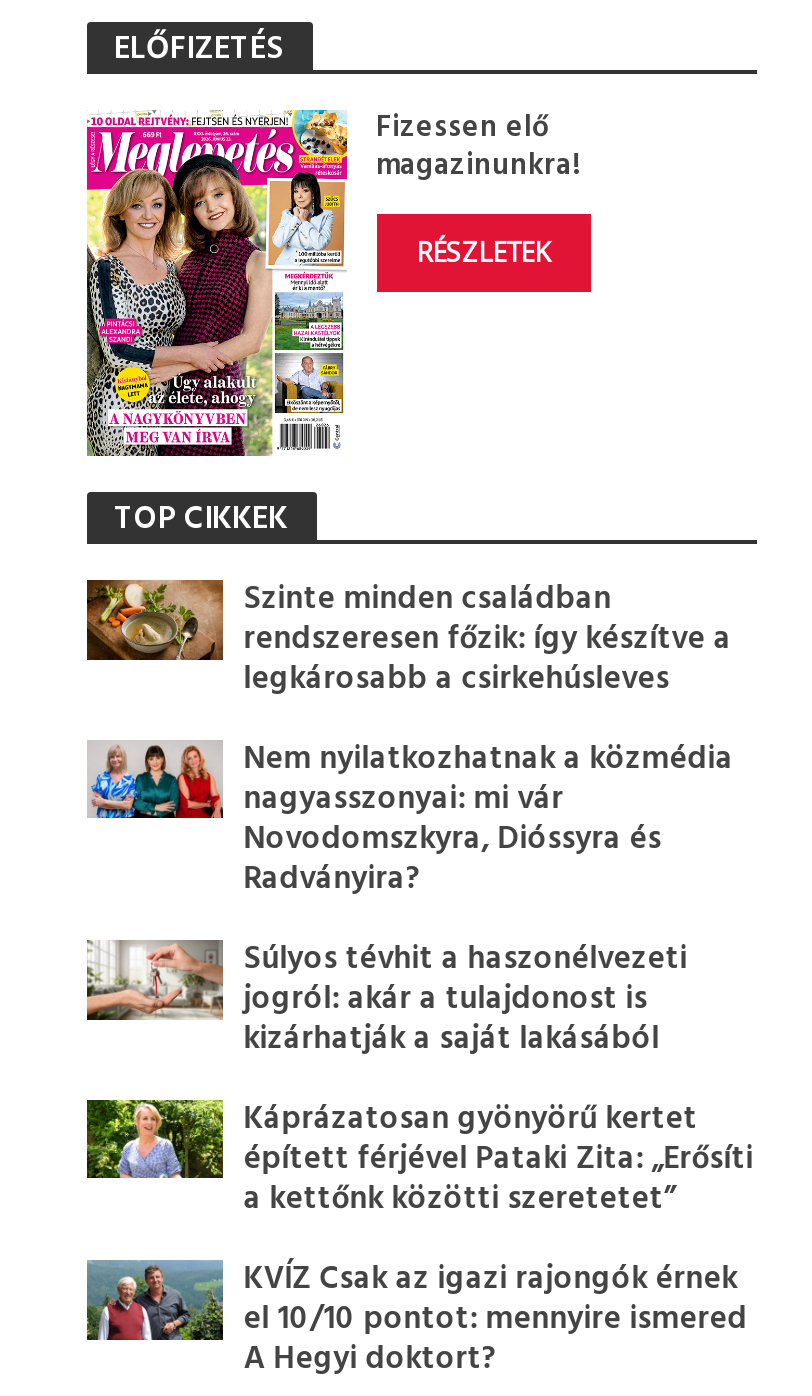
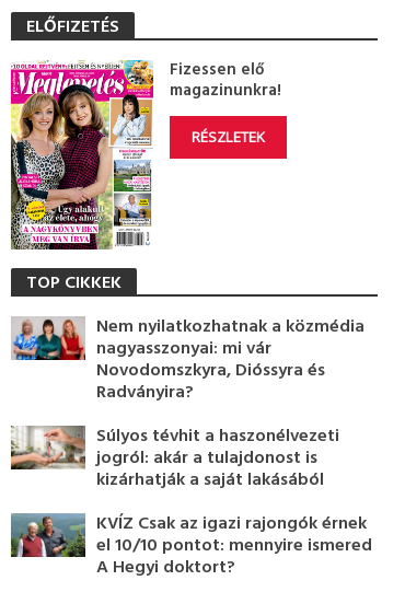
- [image]
- Szinte minden családban
- rendszeresen főzik: így készítve a
- legkárosabb a csirkehúsleves

- [image]
- Káprázatosan gyönyörű kertet
- épített férjével Pataki Zita: „Erősíti
- a kettőnk közötti szeretetet”
